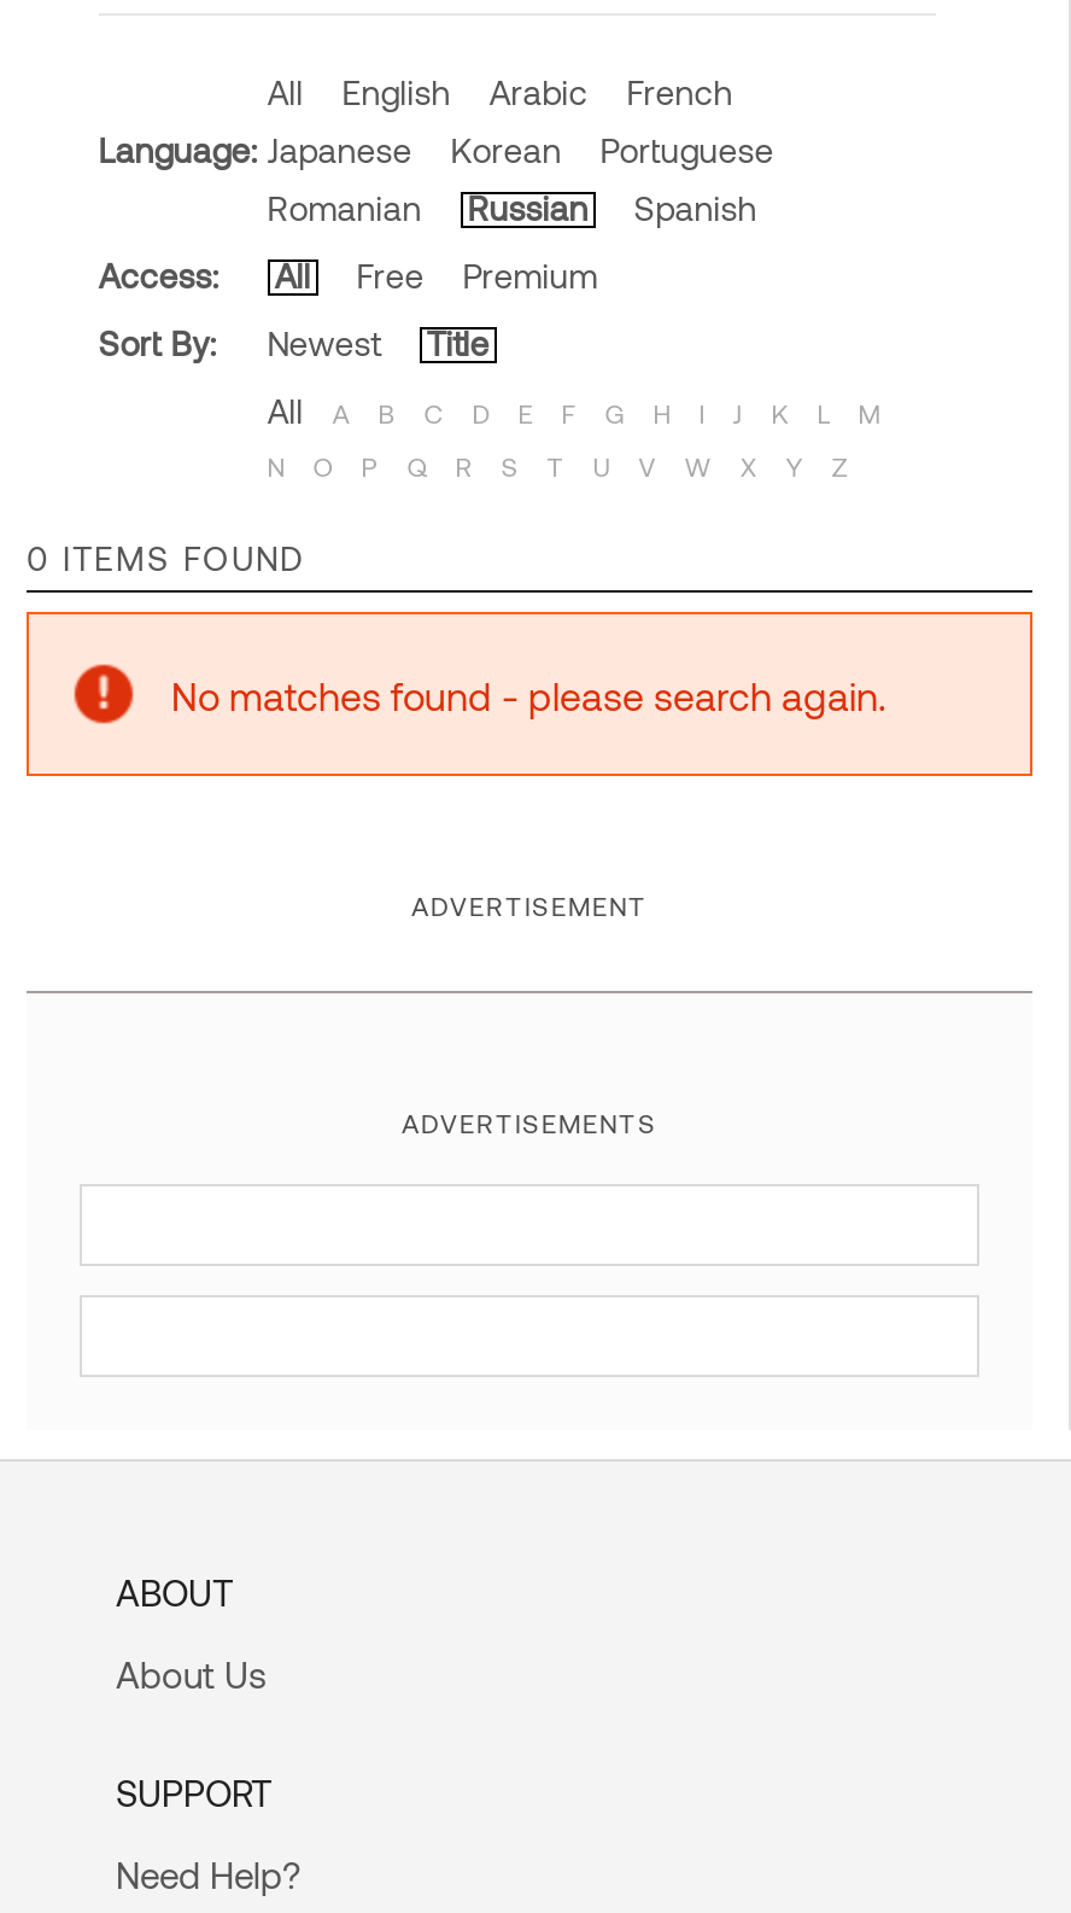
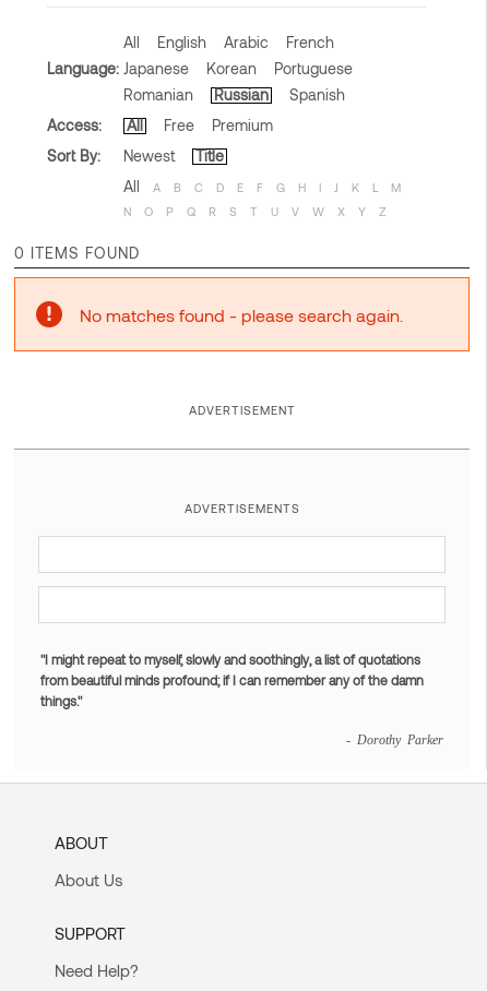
+ "I might repeat to myself, slowly and soothingly, a list of quotations
+ from beautiful minds profound; if I can remember any of the damn
+ things."
+ - Dorothy Parker
